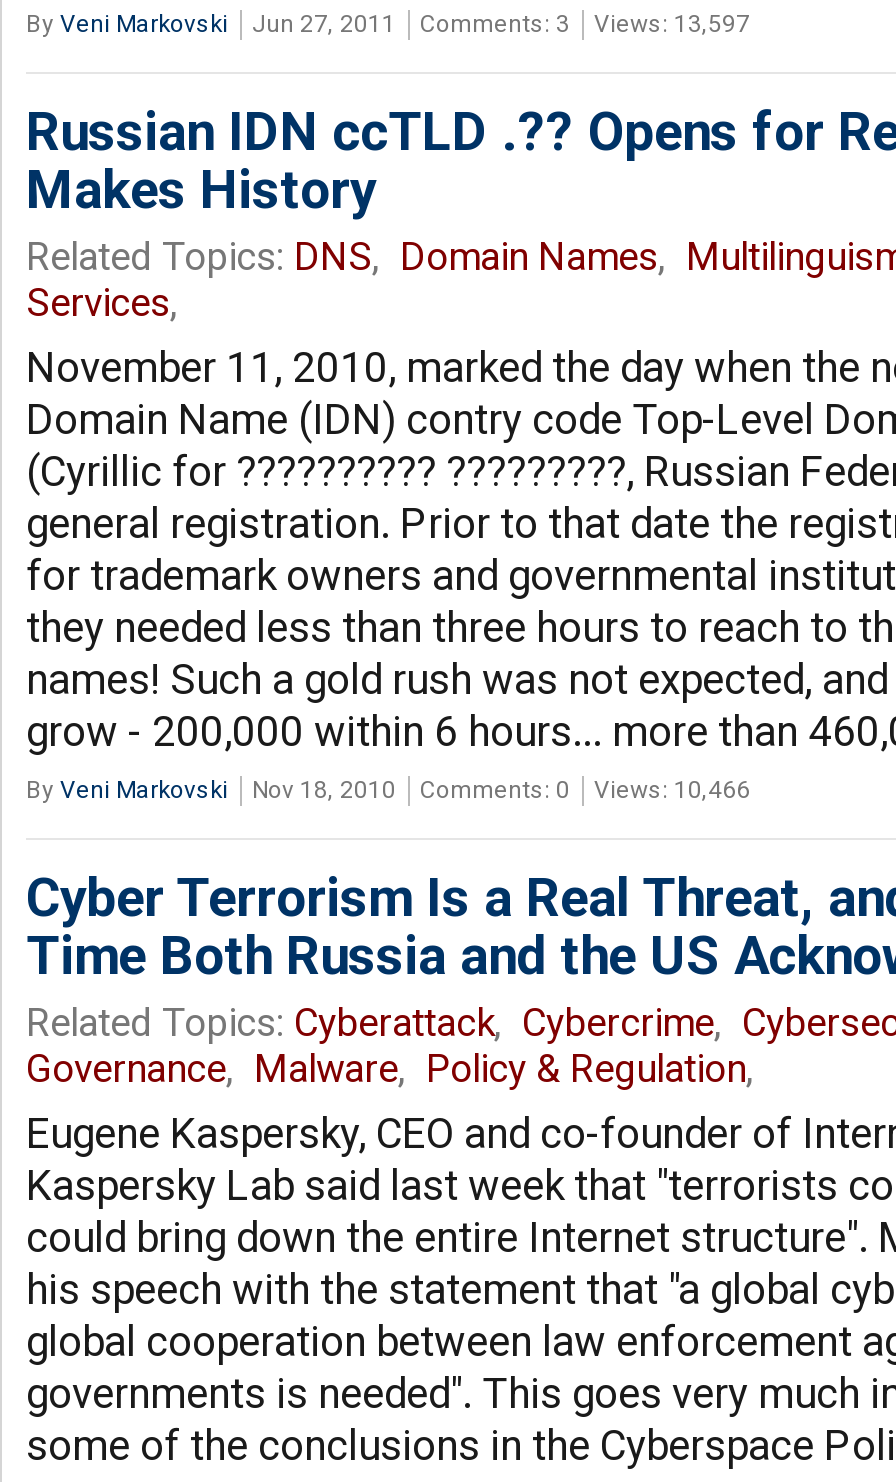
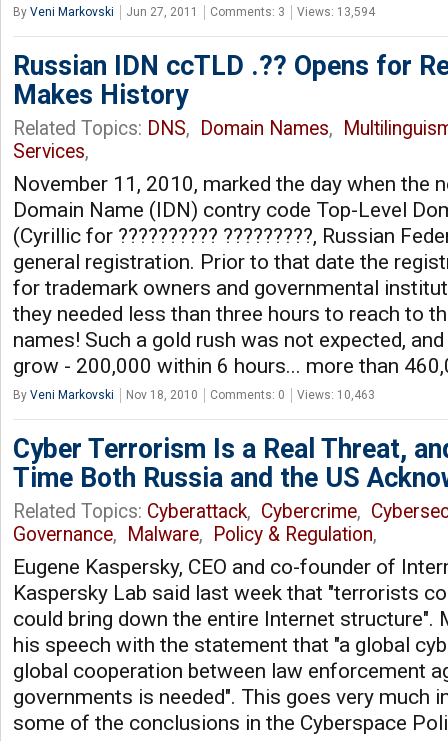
- By Veni Markovski Jun 27, 2011 Comments: 3 Views: 13,597
+ By Veni Markovski Jun 27, 2011 Comments: 3 Views: 13,594

- By Veni Markovski Nov 18, 2010 Comments: 0 Views: 10,466
+ By Veni Markovski Nov 18, 2010 Comments: 0 Views: 10,463
